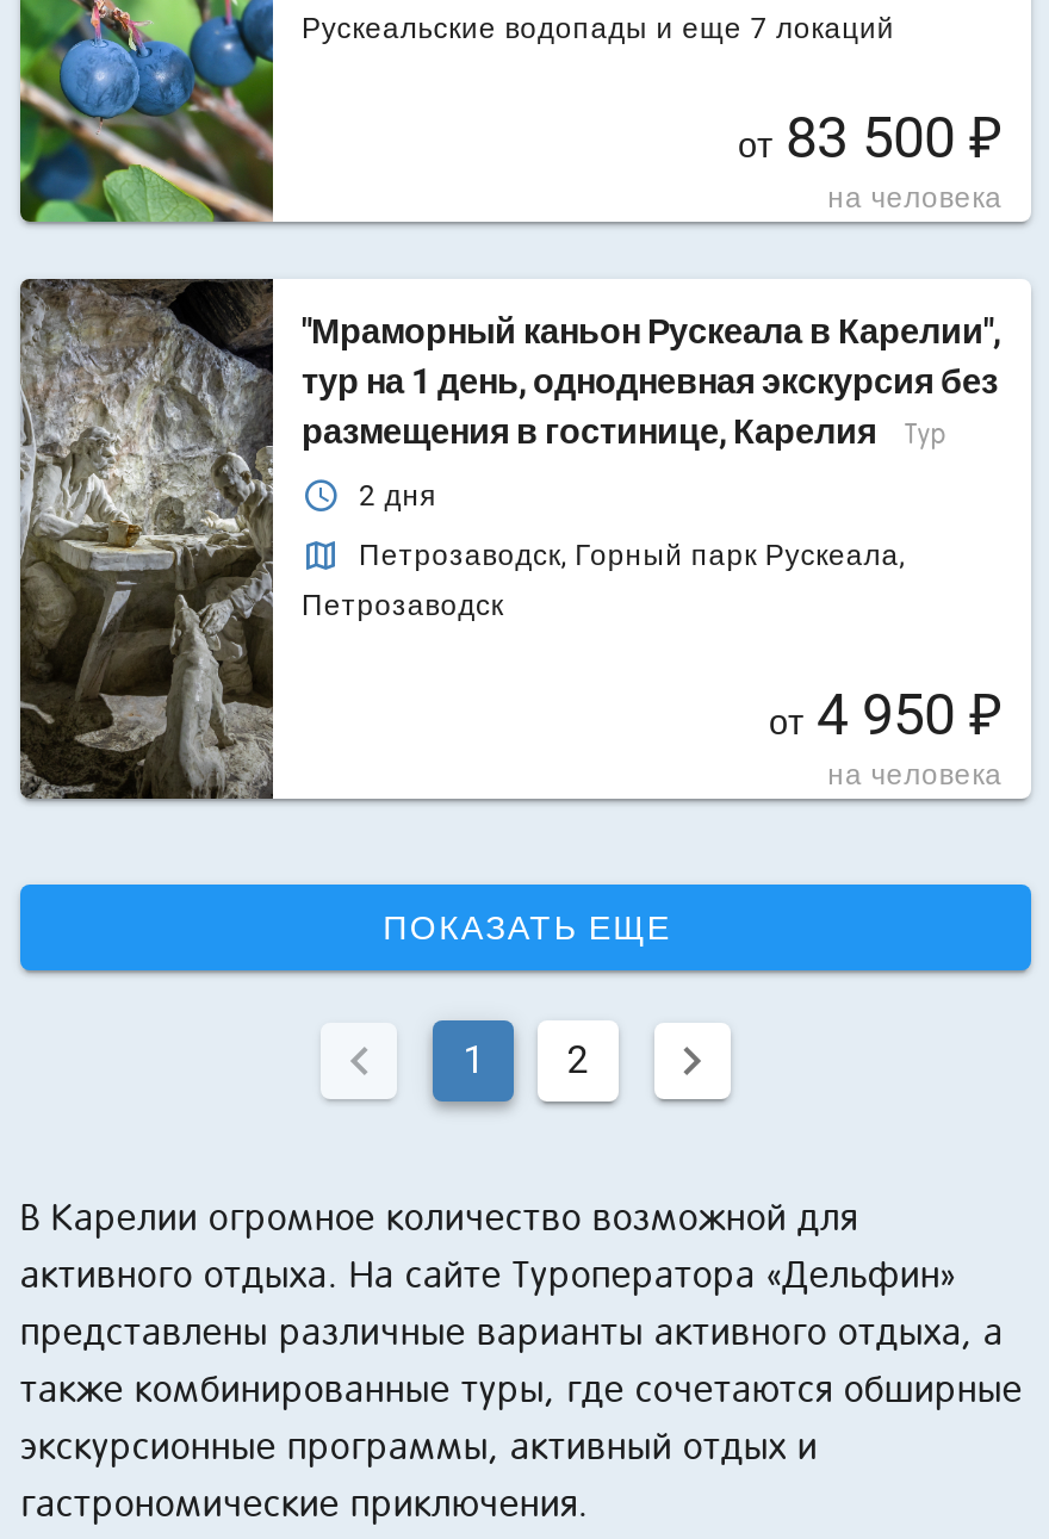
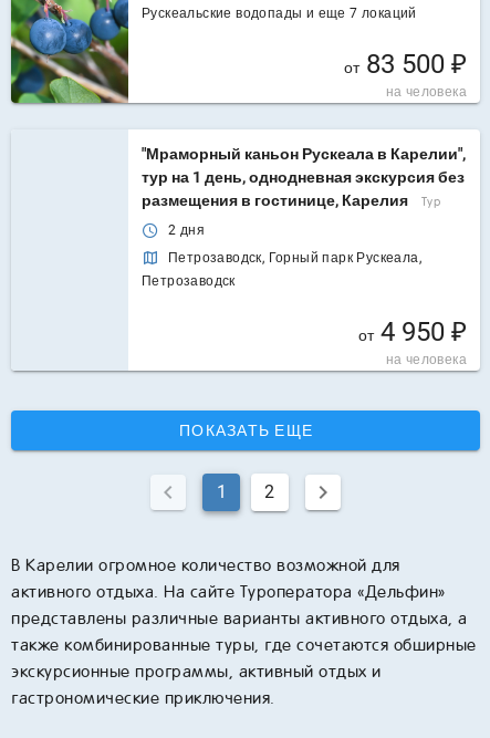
- [image]
